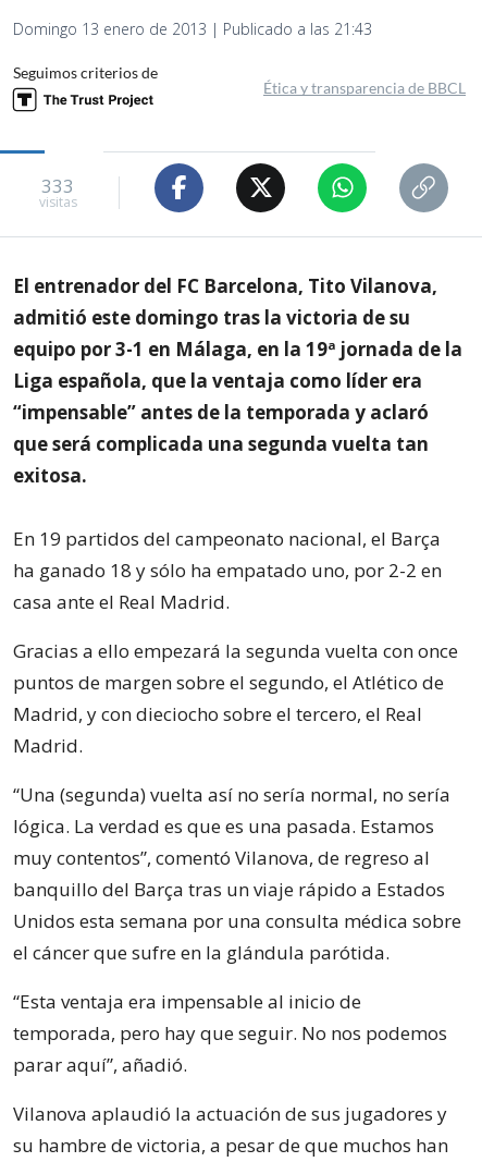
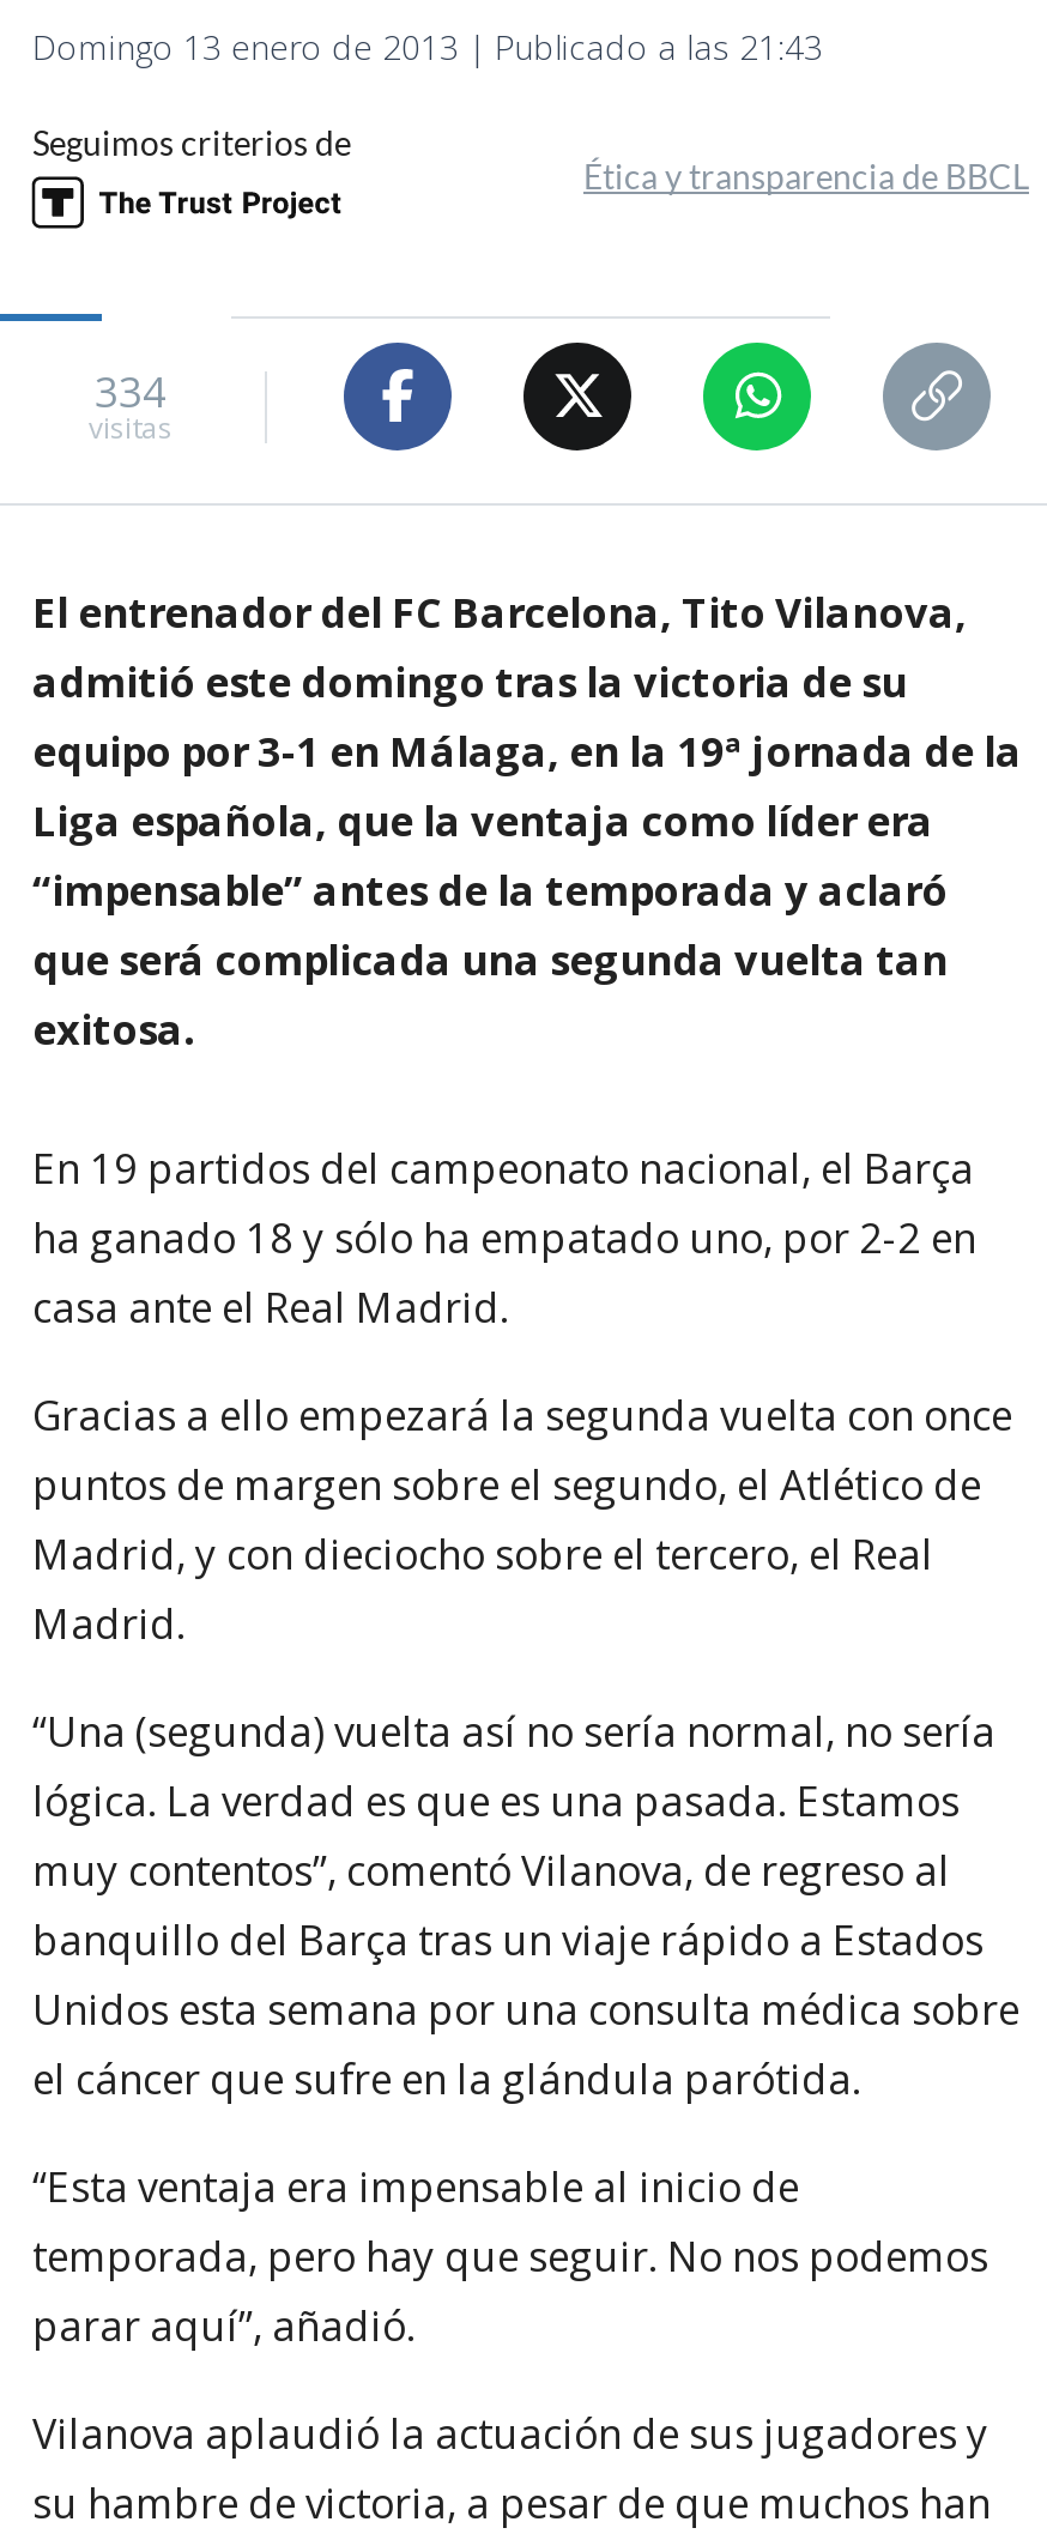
- 333
+ 334
